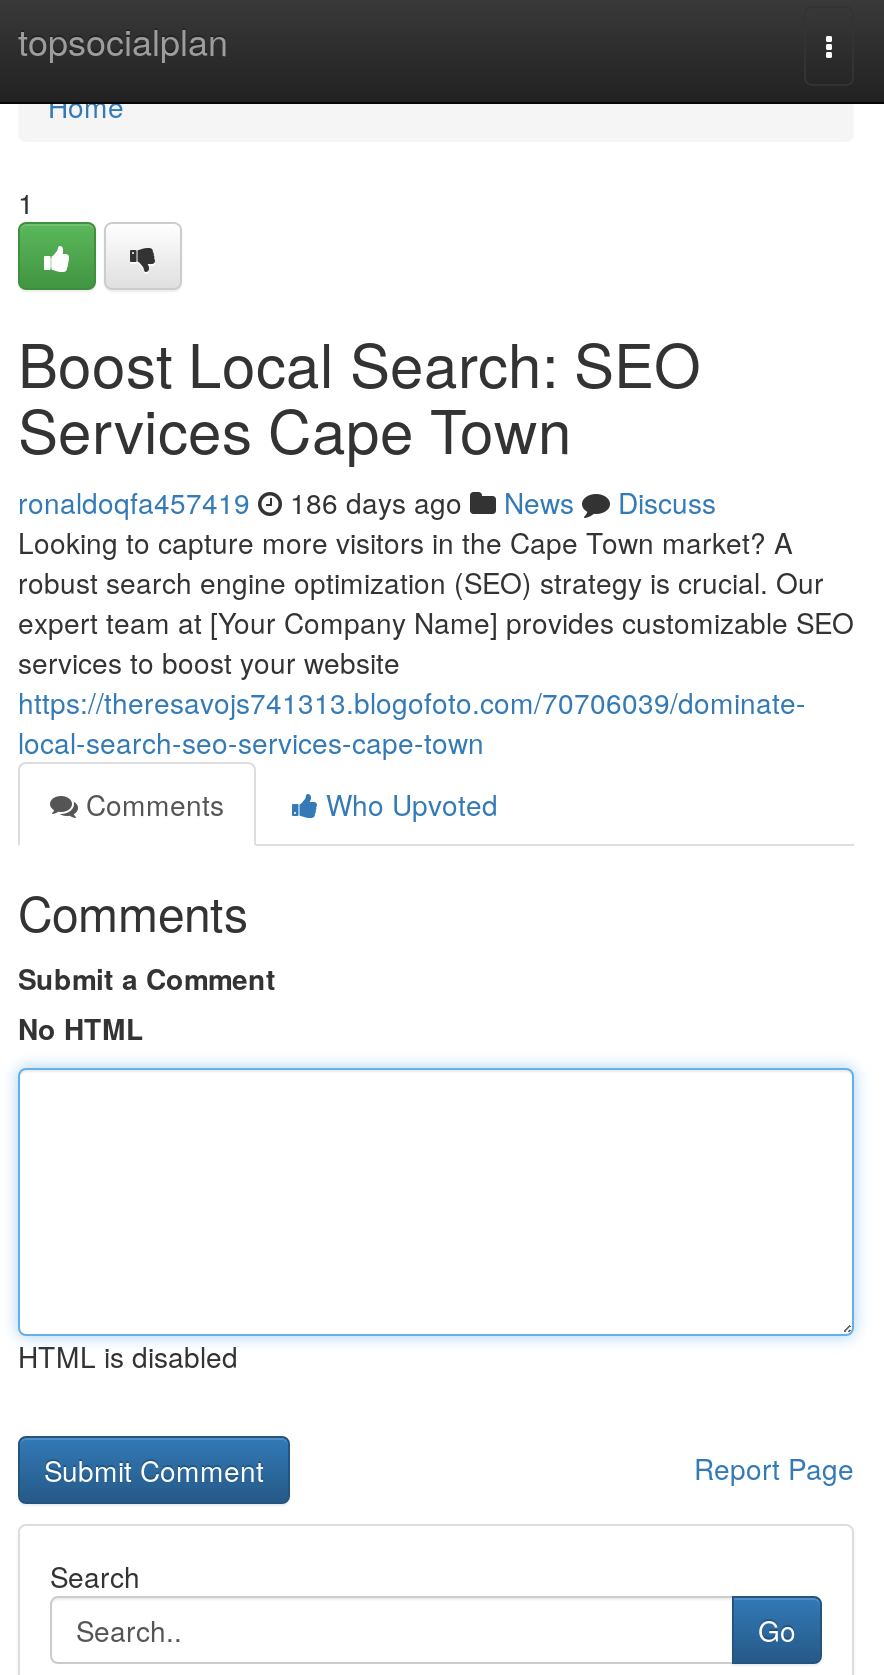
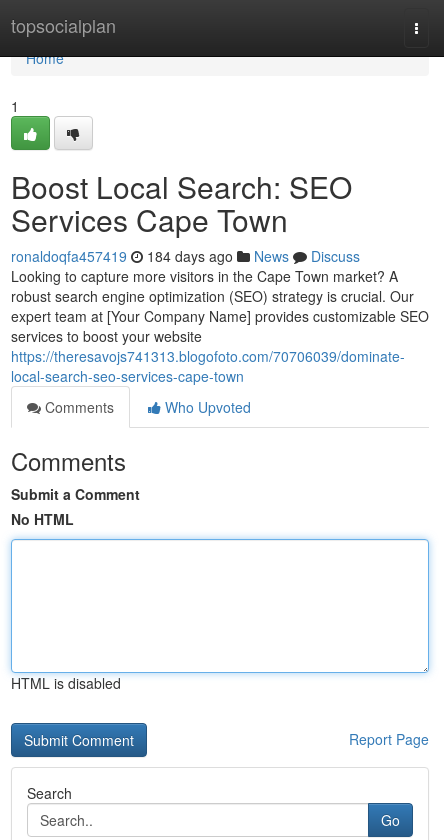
- ronaldoqfa457419 186 days ago News Discuss
+ ronaldoqfa457419 184 days ago News Discuss
